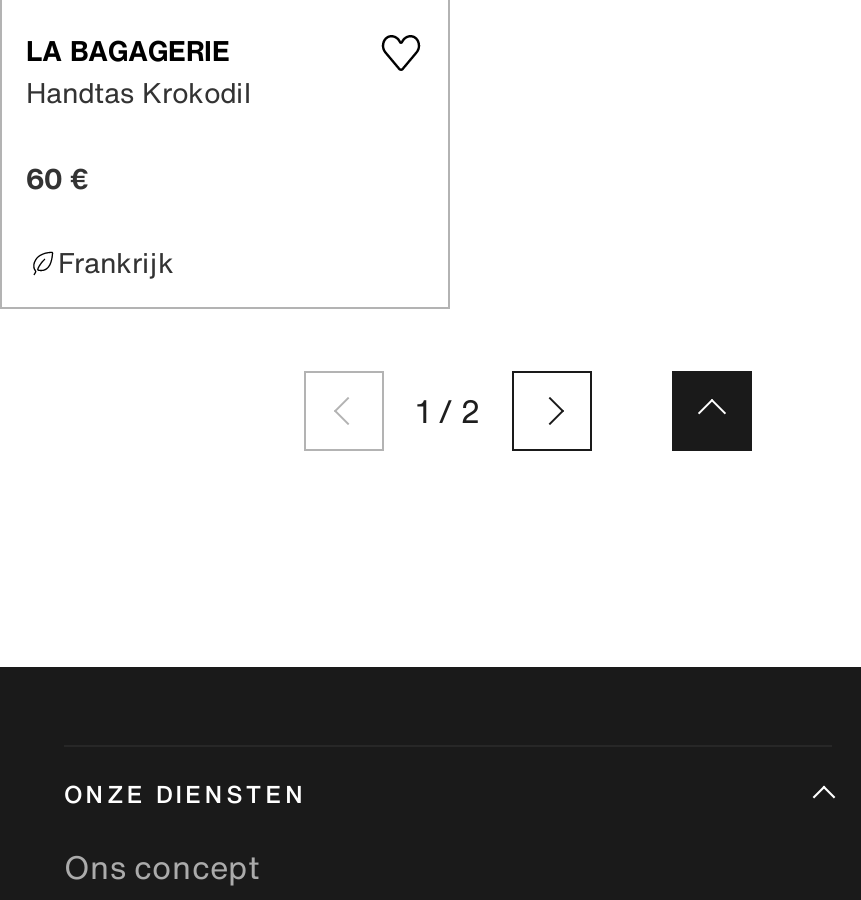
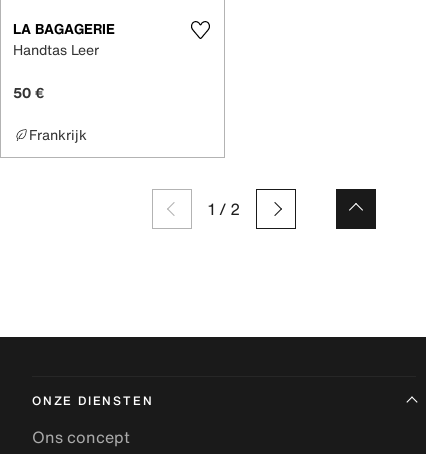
- Handtas Krokodil
+ Handtas Leer

- 60 €
+ 50 €
